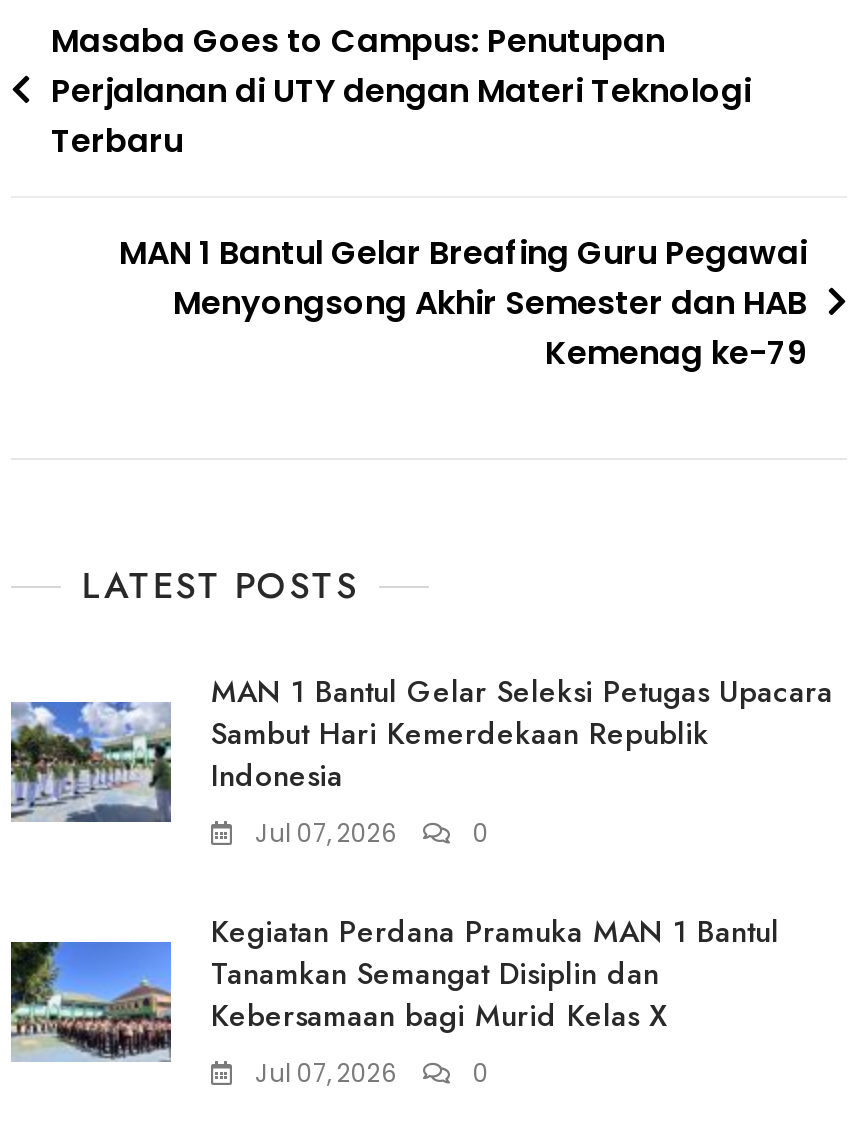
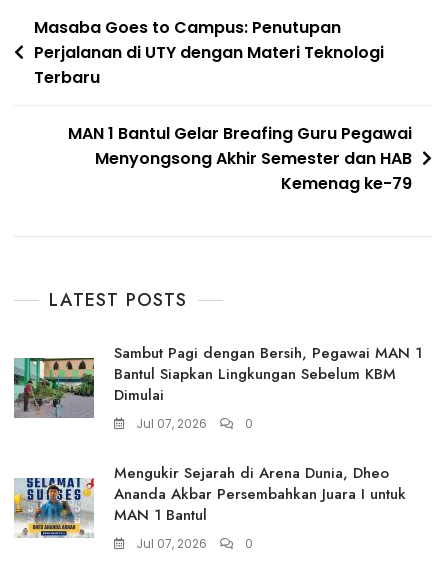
- [image]
- MAN 1 Bantul Gelar Seleksi Petugas Upacara
- Sambut Hari Kemerdekaan Republik
- Indonesia
+ [image]
+ Sambut Pagi dengan Bersih, Pegawai MAN 1
+ Bantul Siapkan Lingkungan Sebelum KBM
+ Dimulai

- [image]
- Kegiatan Perdana Pramuka MAN 1 Bantul
- Tanamkan Semangat Disiplin dan
- Kebersamaan bagi Murid Kelas X
+ [image]
+ Mengukir Sejarah di Arena Dunia, Dheo
+ Ananda Akbar Persembahkan Juara I untuk
+ MAN 1 Bantul
